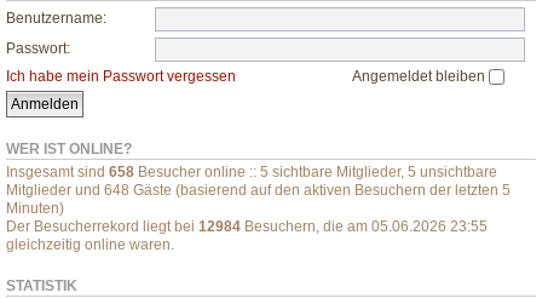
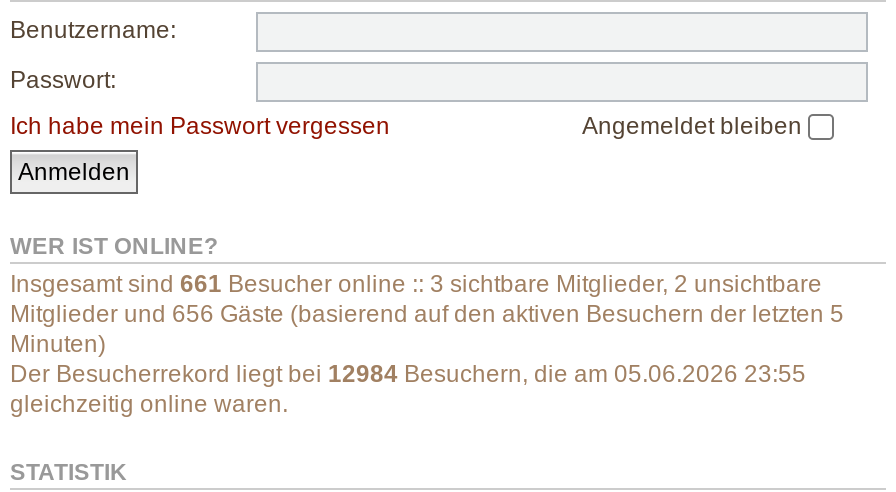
- Insgesamt sind 658 Besucher online :: 5 sichtbare Mitglieder, 5 unsichtbare
+ Insgesamt sind 661 Besucher online :: 3 sichtbare Mitglieder, 2 unsichtbare

- Mitglieder und 648 Gäste (basierend auf den aktiven Besuchern der letzten 5
+ Mitglieder und 656 Gäste (basierend auf den aktiven Besuchern der letzten 5
